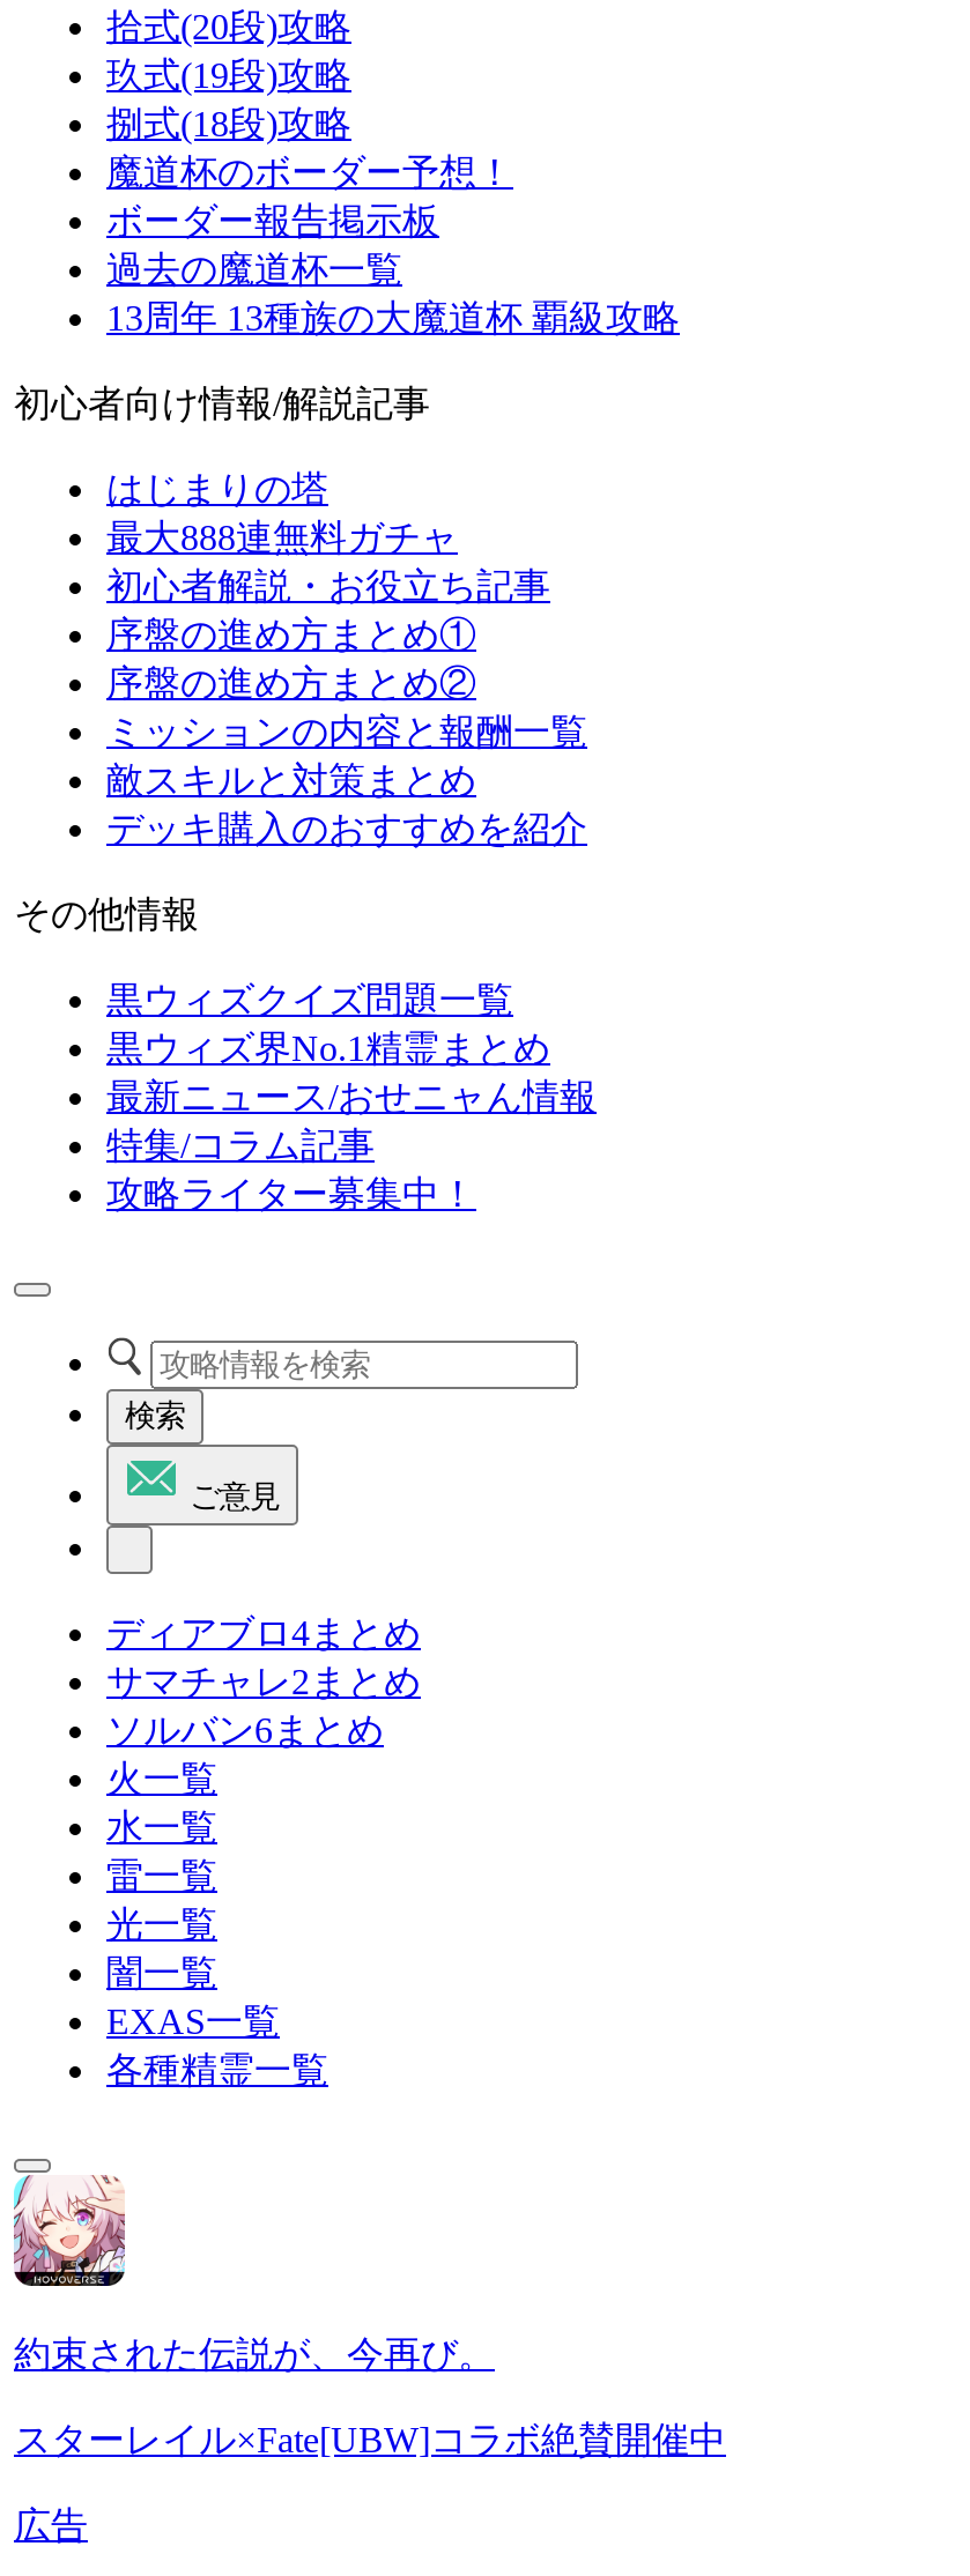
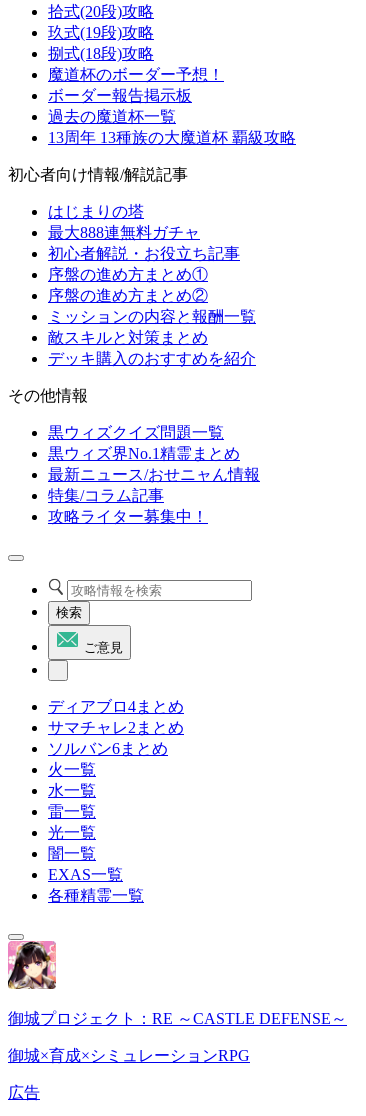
- [image]
- 約束された伝説が、今再び。
+ [image]
+ 御城プロジェクト：RE ～CASTLE DEFENSE～

- スターレイル×Fate[UBW]コラボ絶賛開催中
+ 御城×育成×シミュレーションRPG
